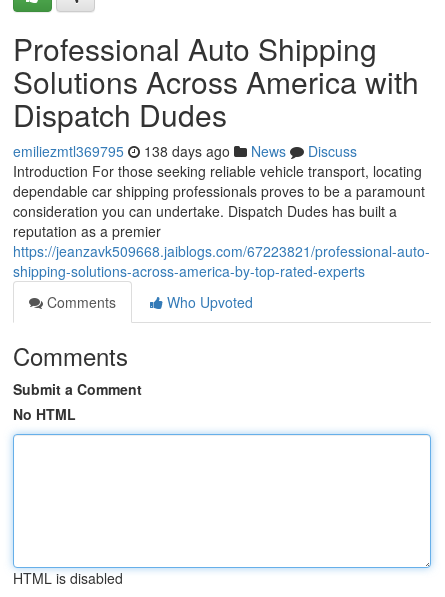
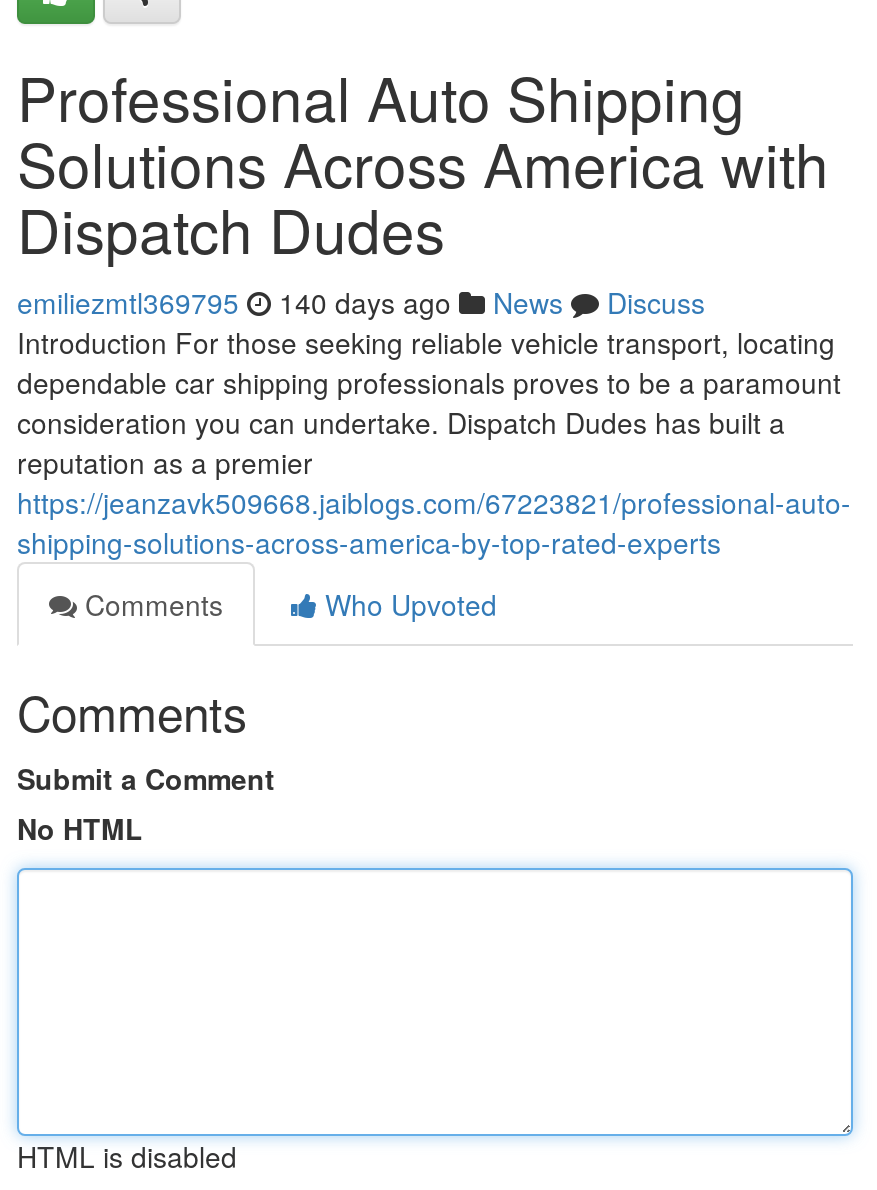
- emiliezmtl369795 138 days ago News Discuss
+ emiliezmtl369795 140 days ago News Discuss
